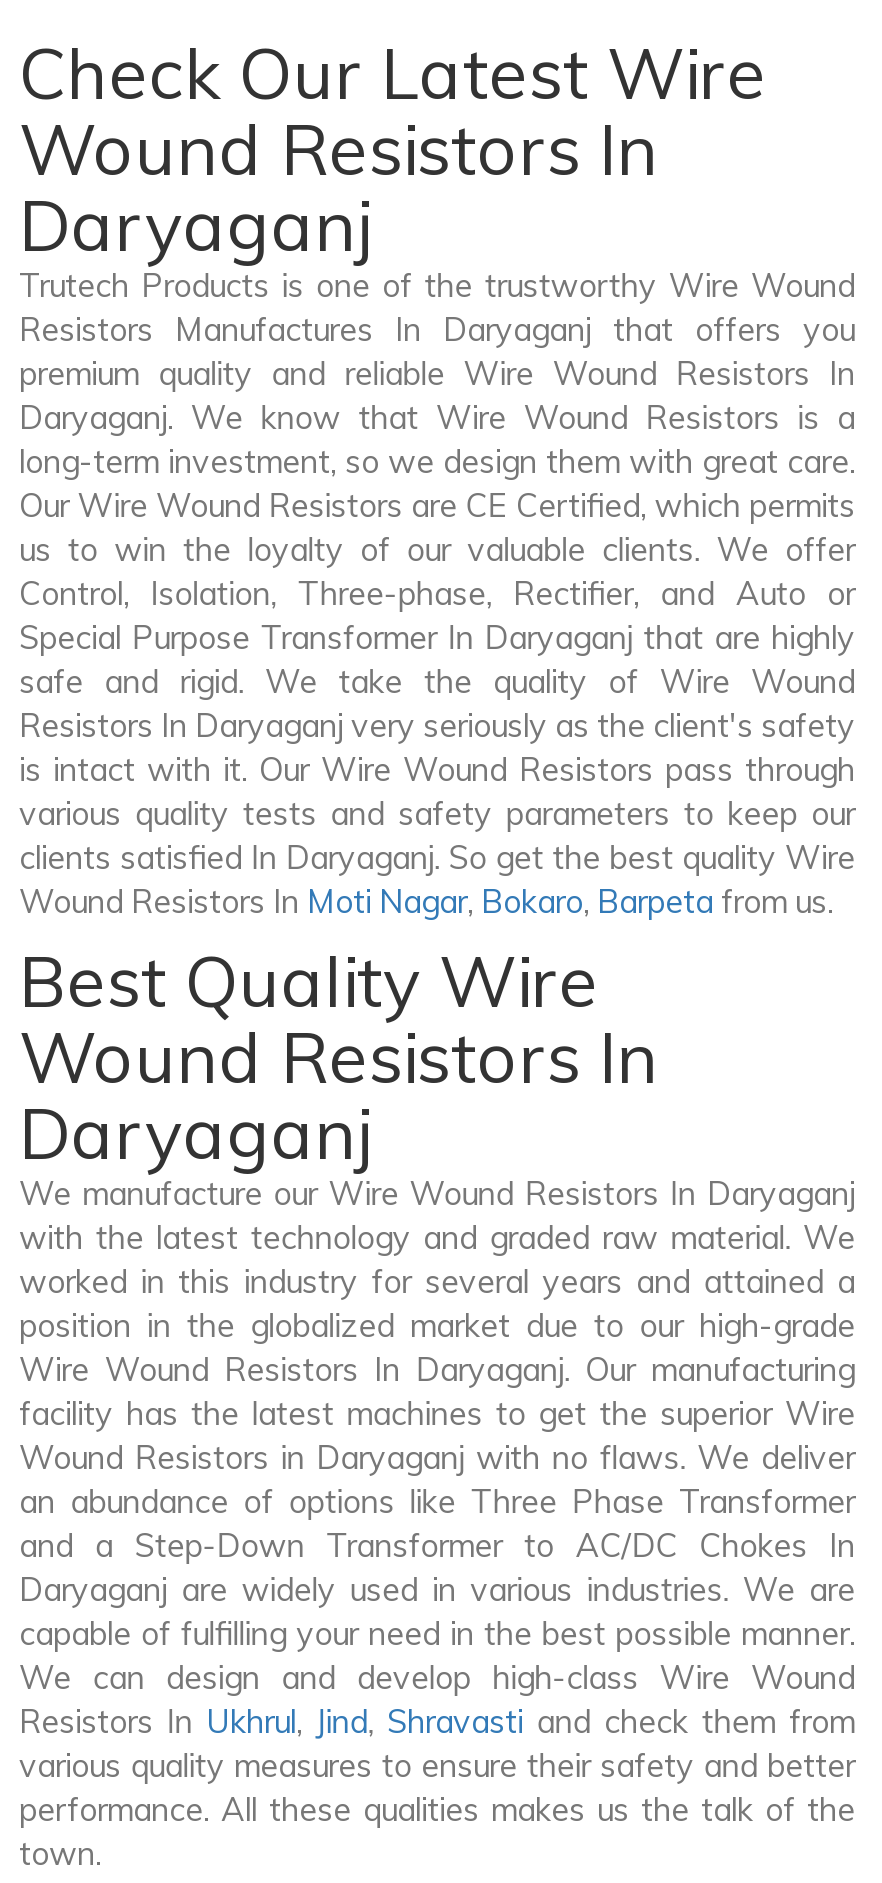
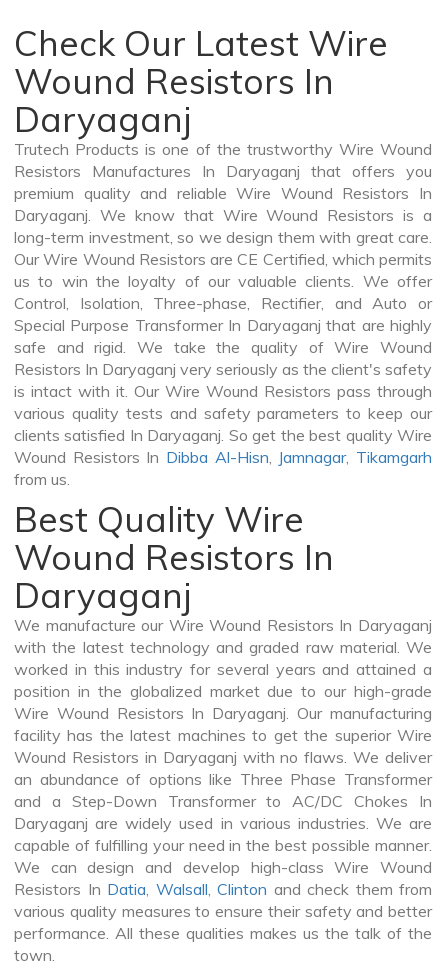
- Wound Resistors In Moti Nagar, Bokaro, Barpeta from us.
+ Wound Resistors In Dibba Al-Hisn, Jamnagar, Tikamgarh
+ from us.

- Resistors In Ukhrul, Jind, Shravasti and check them from
+ Resistors In Datia, Walsall, Clinton and check them from
